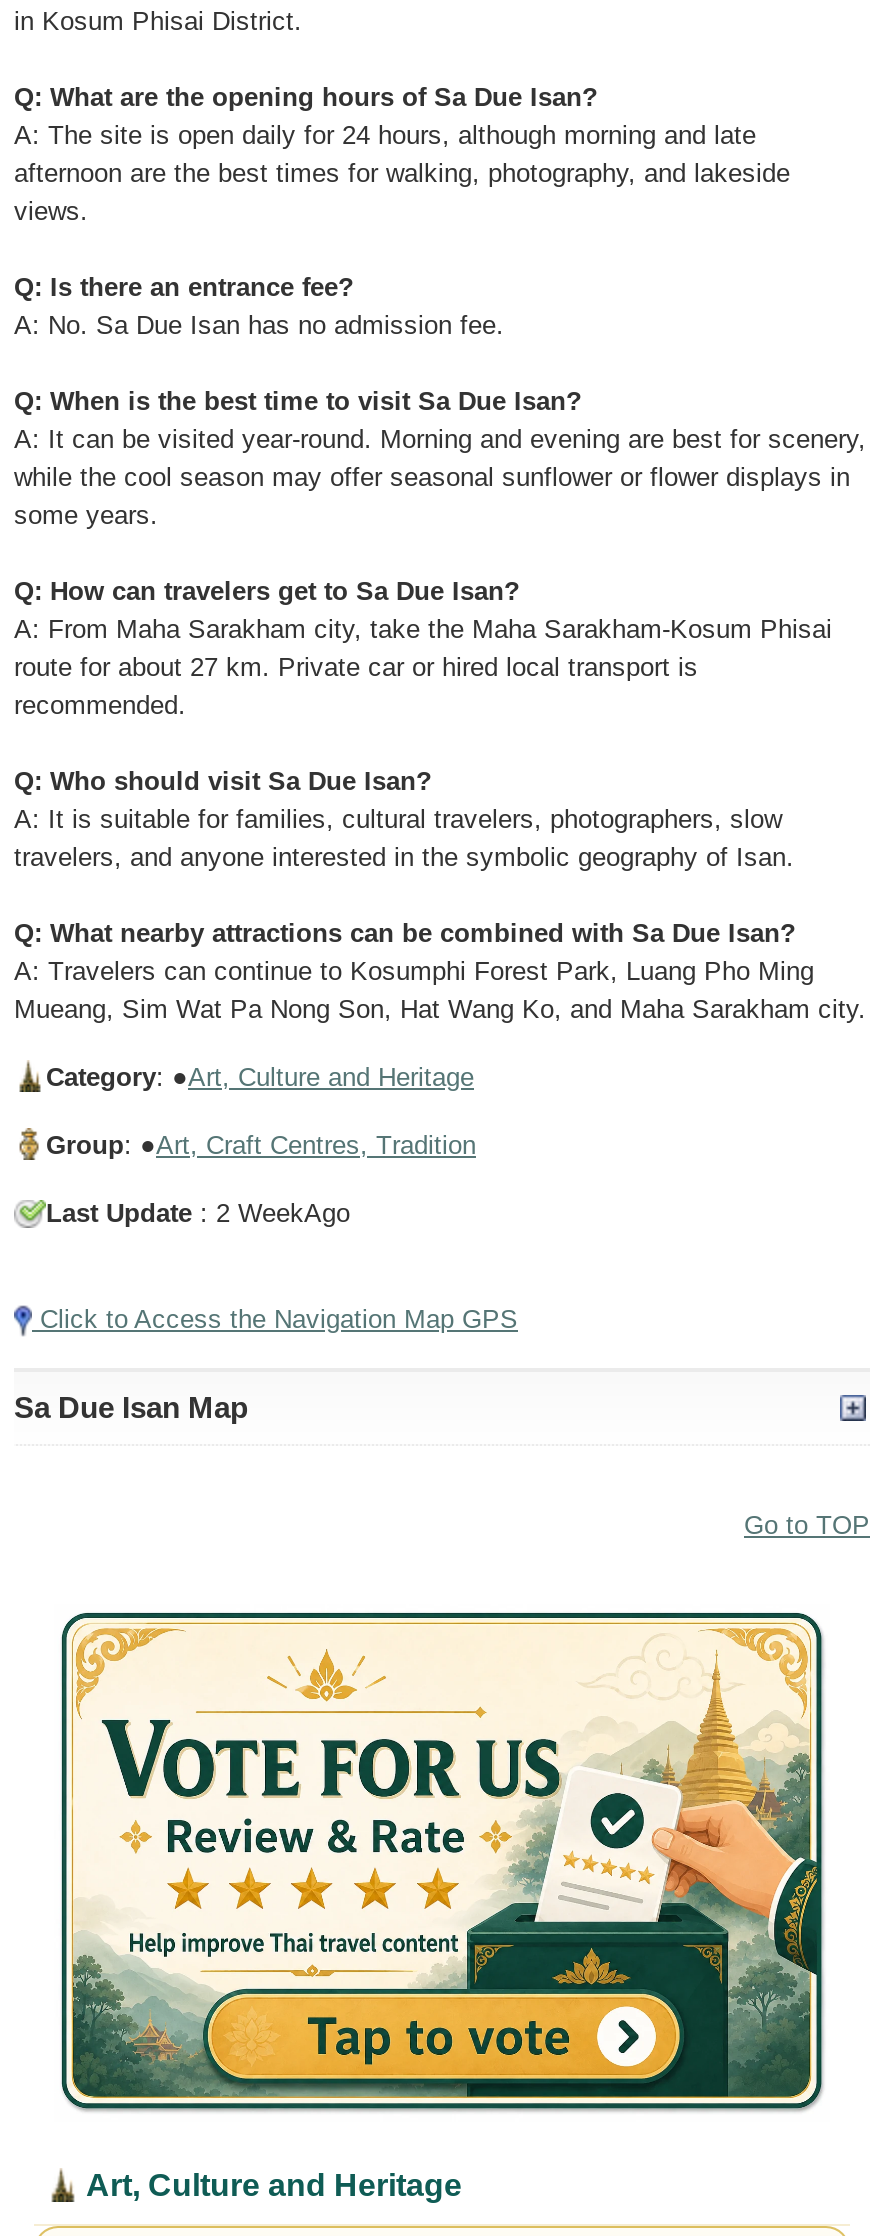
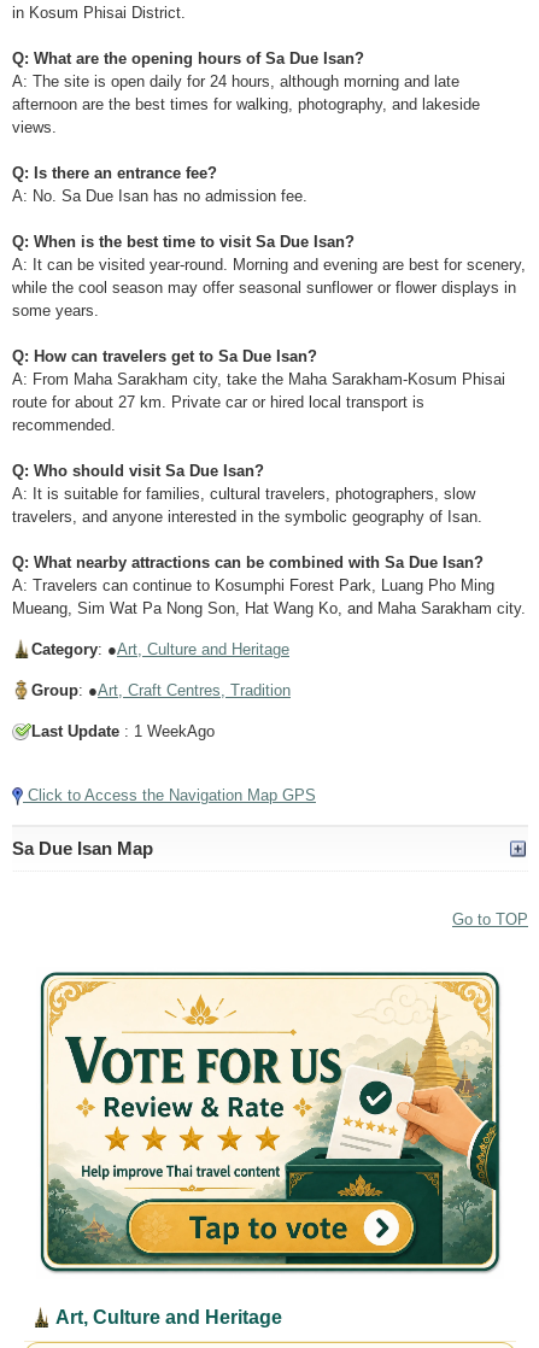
- Last Update: 2 WeekAgo
+ Last Update: 1 WeekAgo
